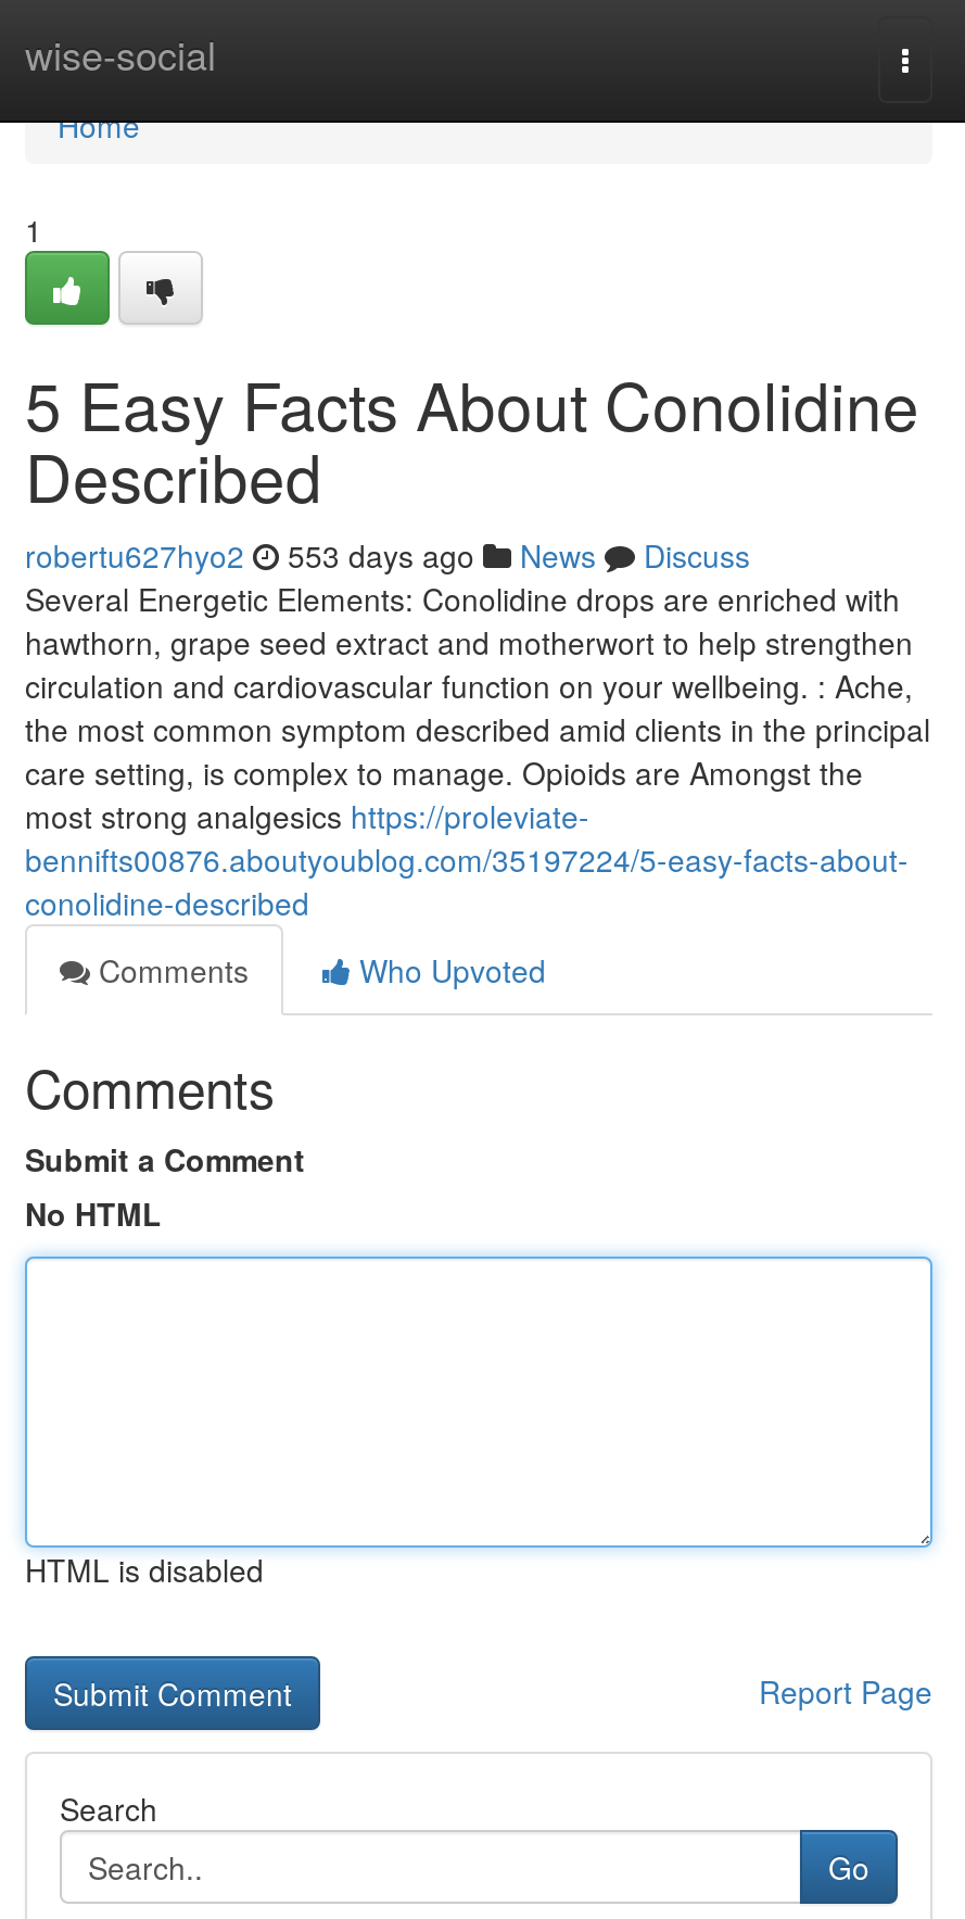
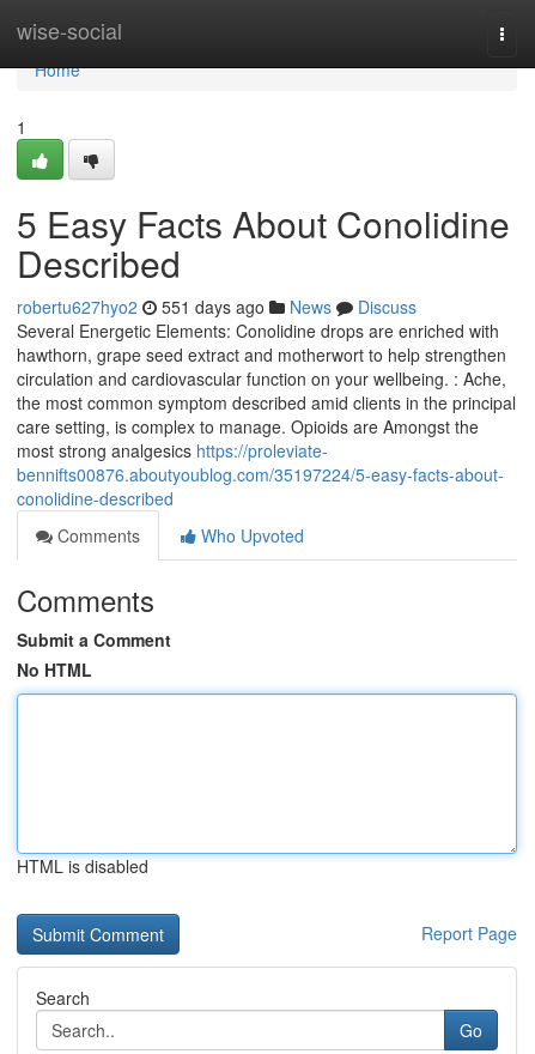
- robertu627hyo2 553 days ago News Discuss
+ robertu627hyo2 551 days ago News Discuss
